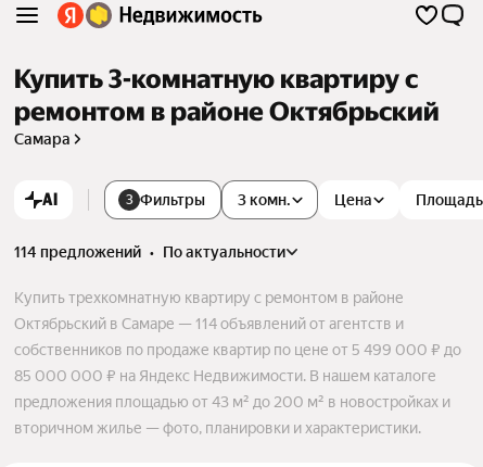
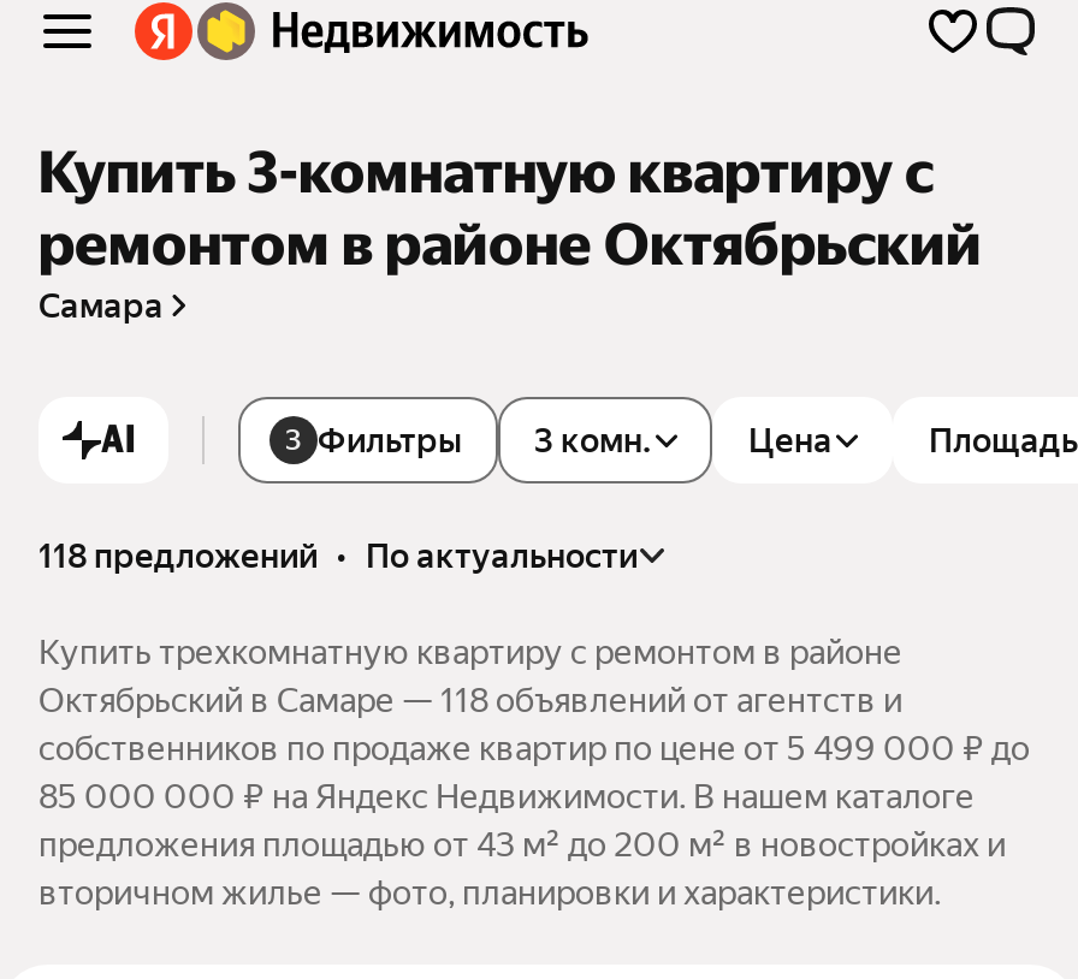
- 114 предложений • по актуальности
+ 118 предложений • по актуальности

- Октябрьский в Самаре — 114 объявлений от агентств и
+ Октябрьский в Самаре — 118 объявлений от агентств и
